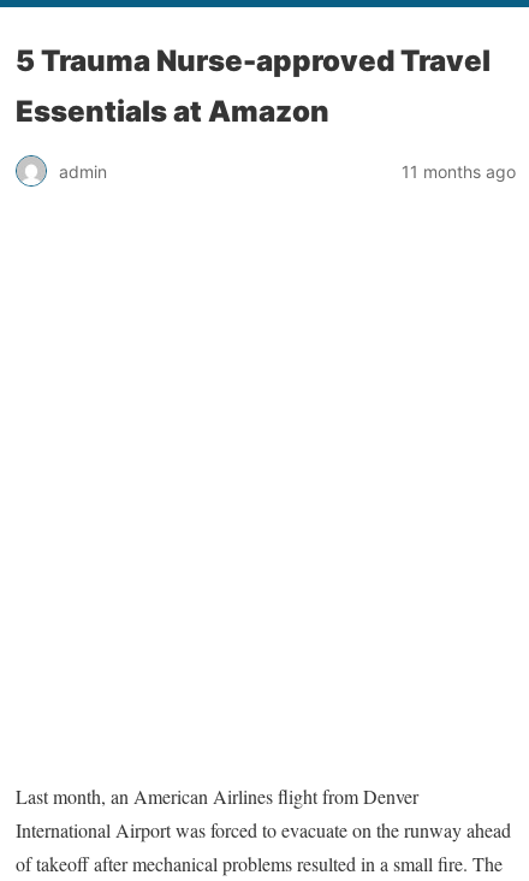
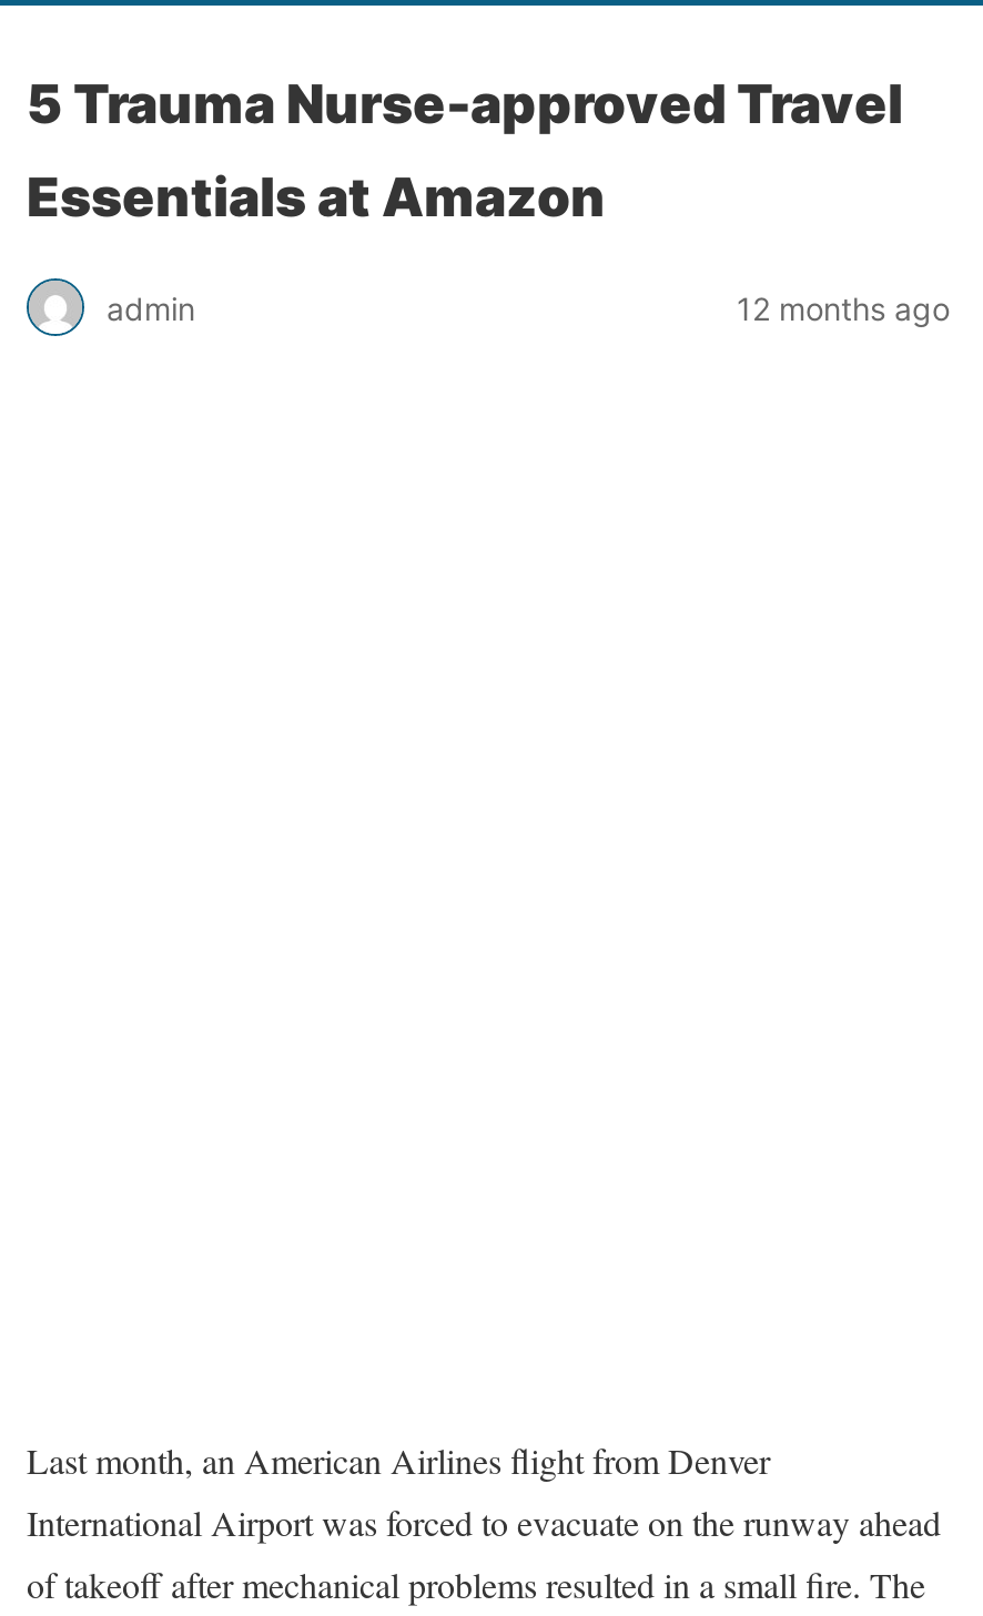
- 11 months ago
+ 12 months ago
